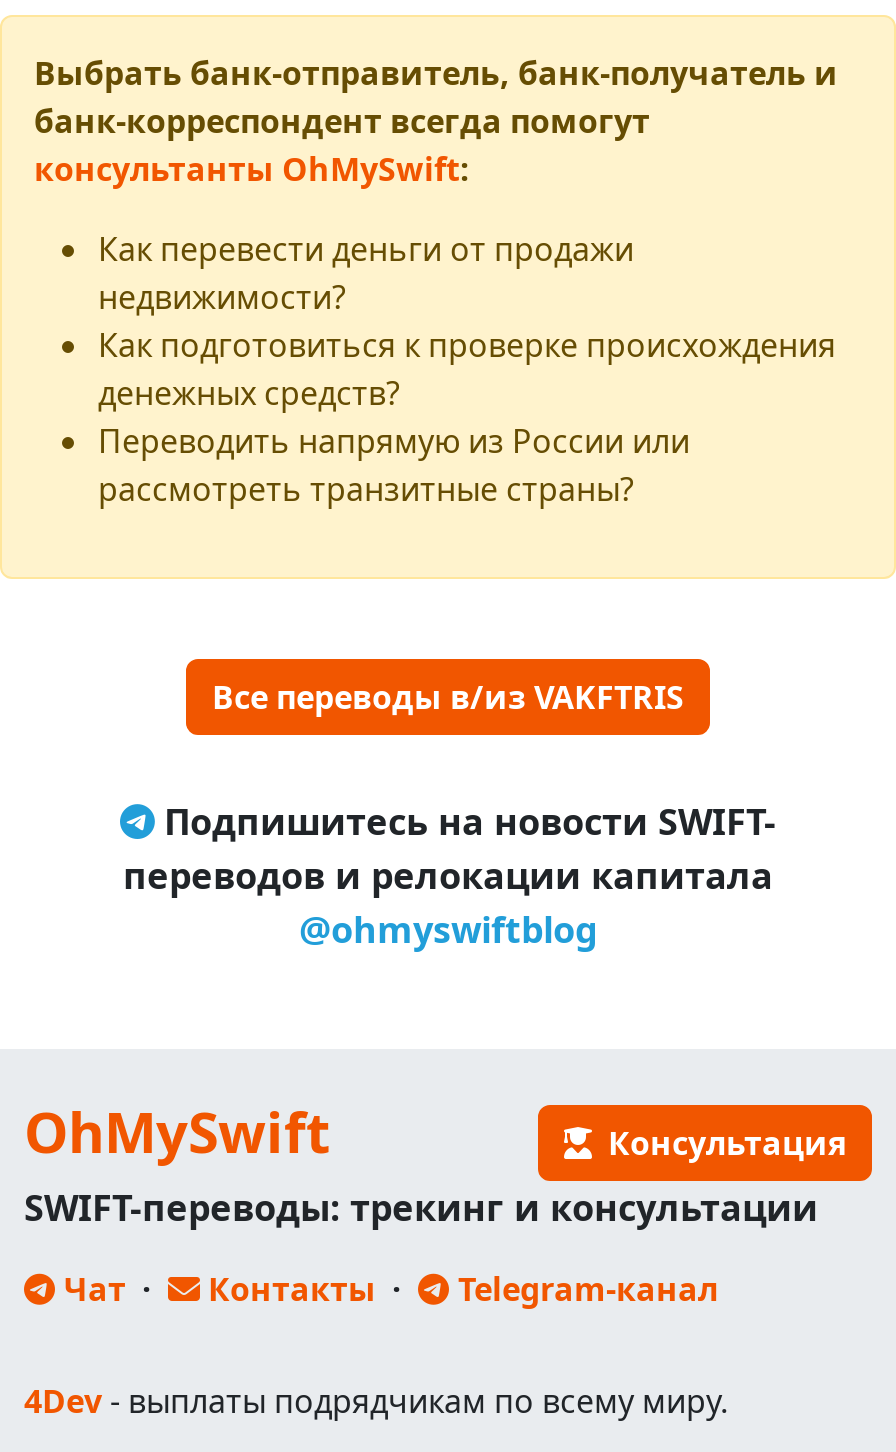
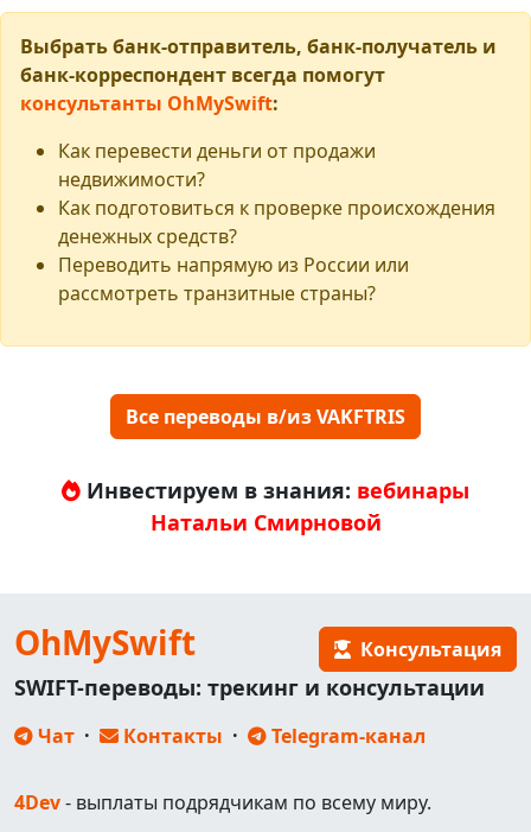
- Подпишитесь на новости SWIFT-
- переводов и релокации капитала
- @ohmyswiftblog
+ Инвестируем в знания: вебинары
+ Натальи Смирновой
